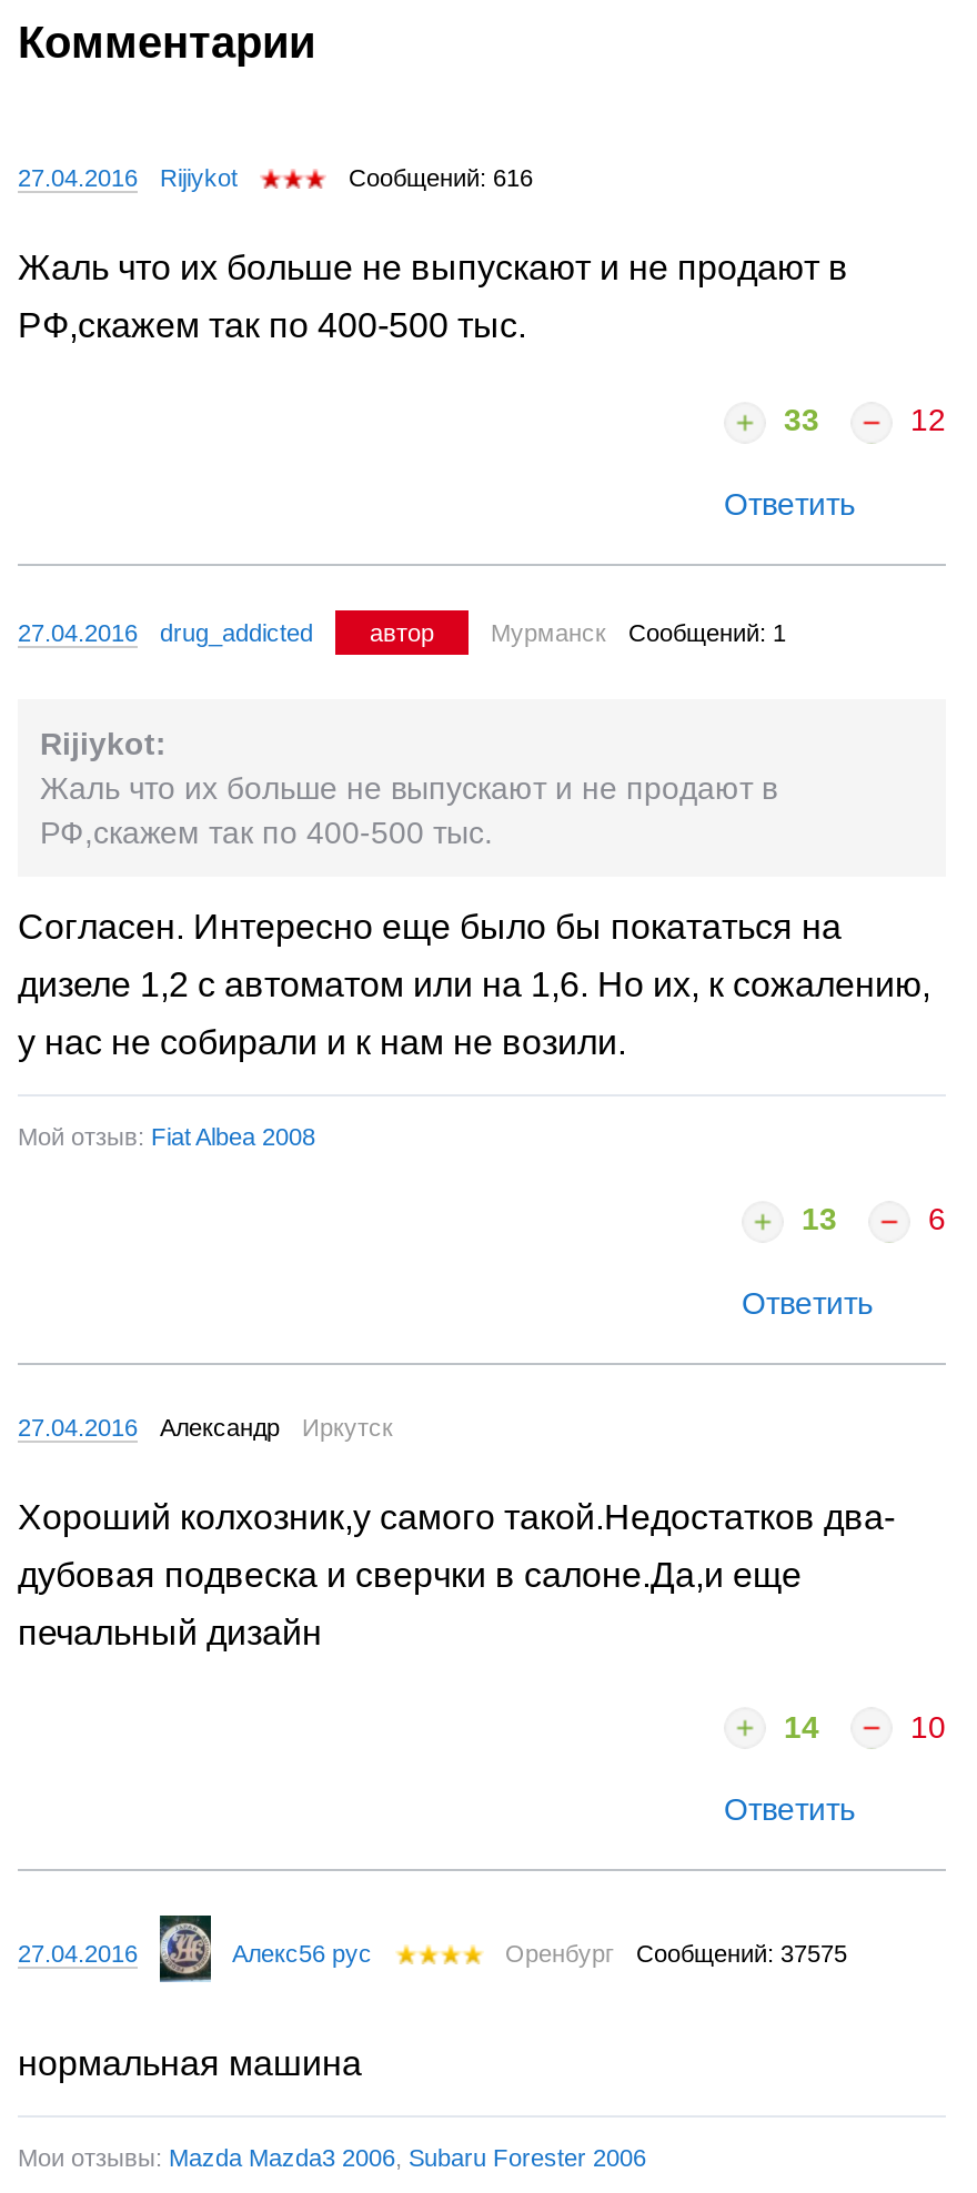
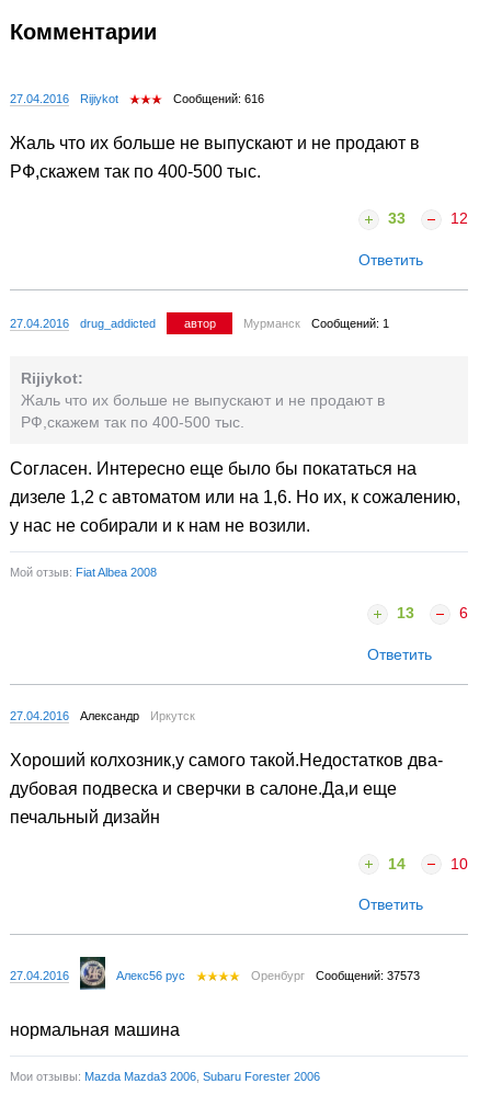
- Оренбург Сообщений: 37575
+ Оренбург Сообщений: 37573
